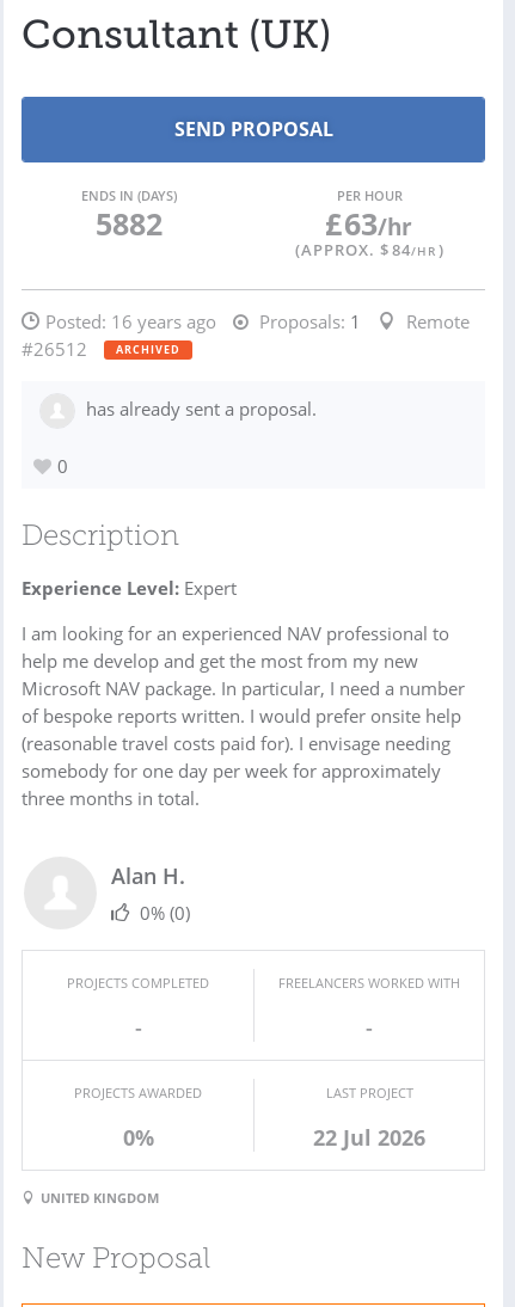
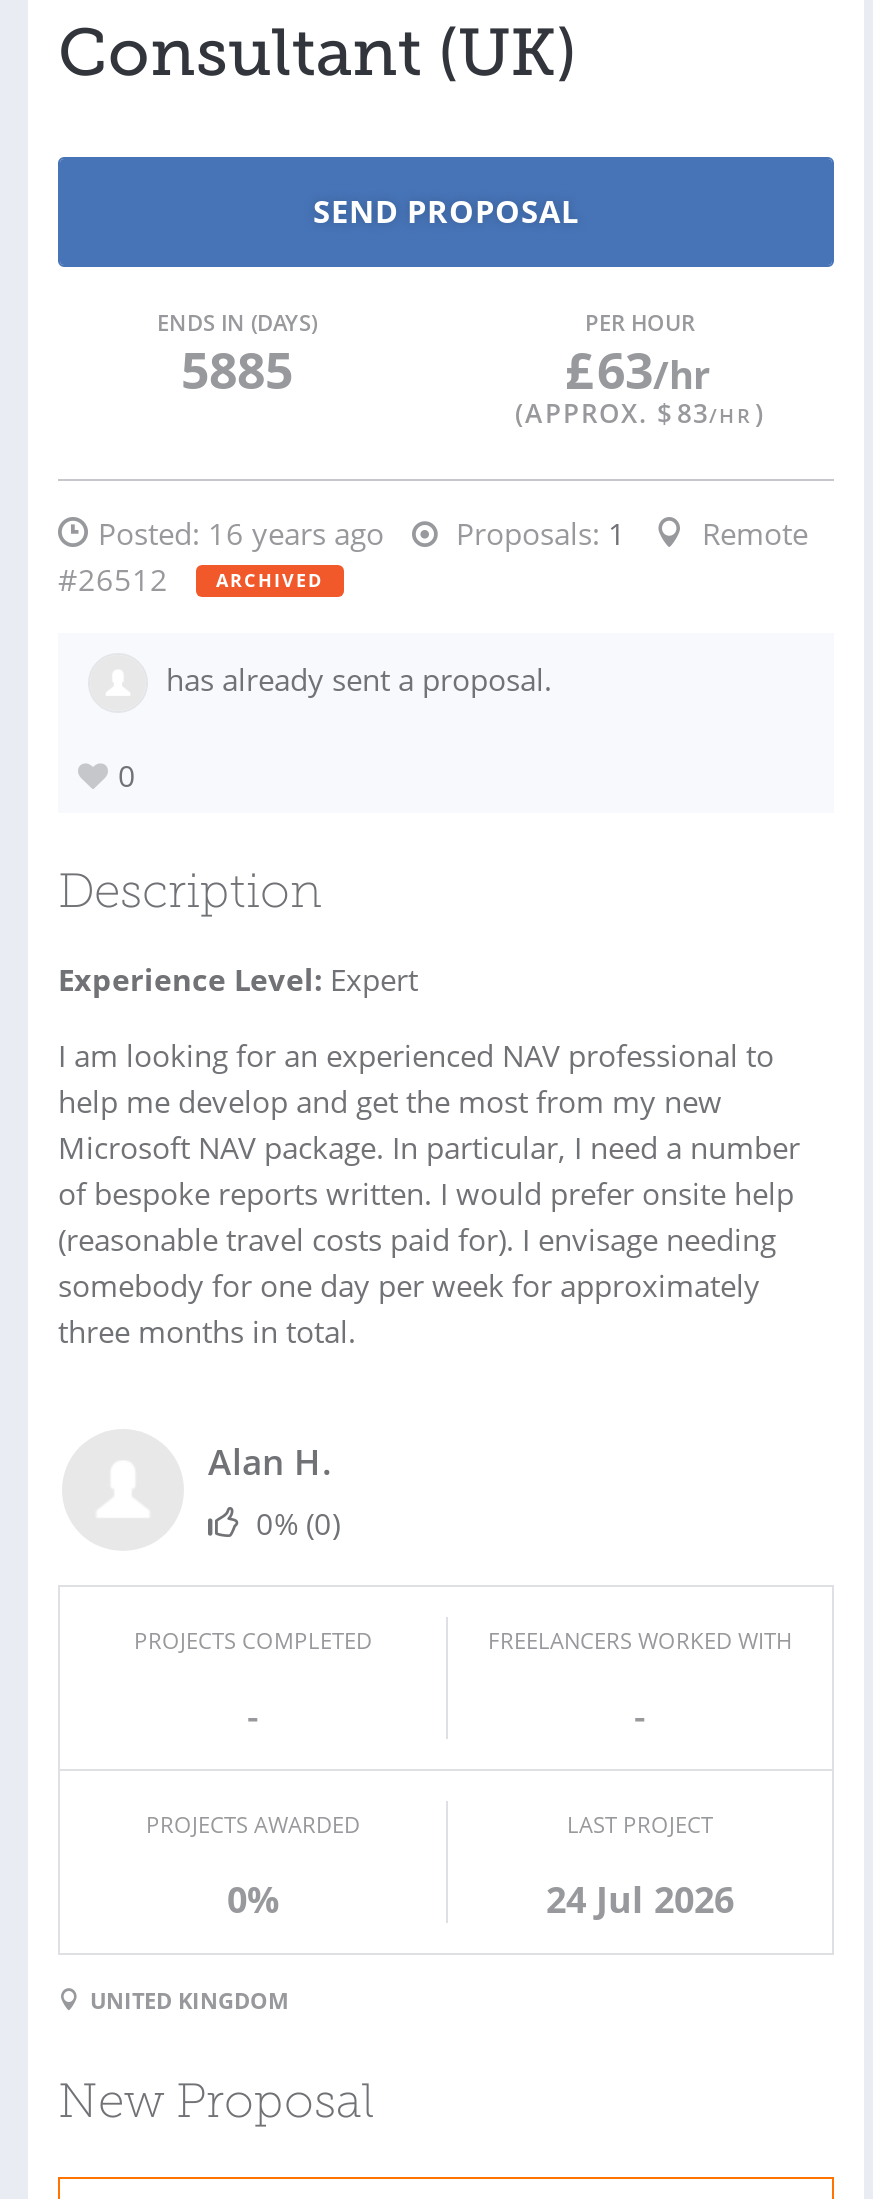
- 5882
+ 5885

- (APPROX. $ 84/HR )
+ (APPROX. $ 83/HR )

- 22 Jul 2026
+ 24 Jul 2026
